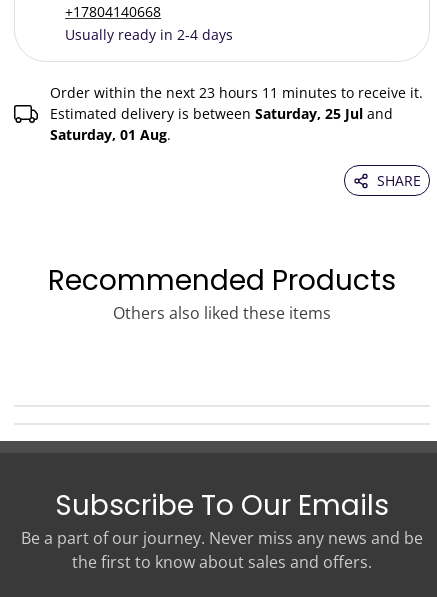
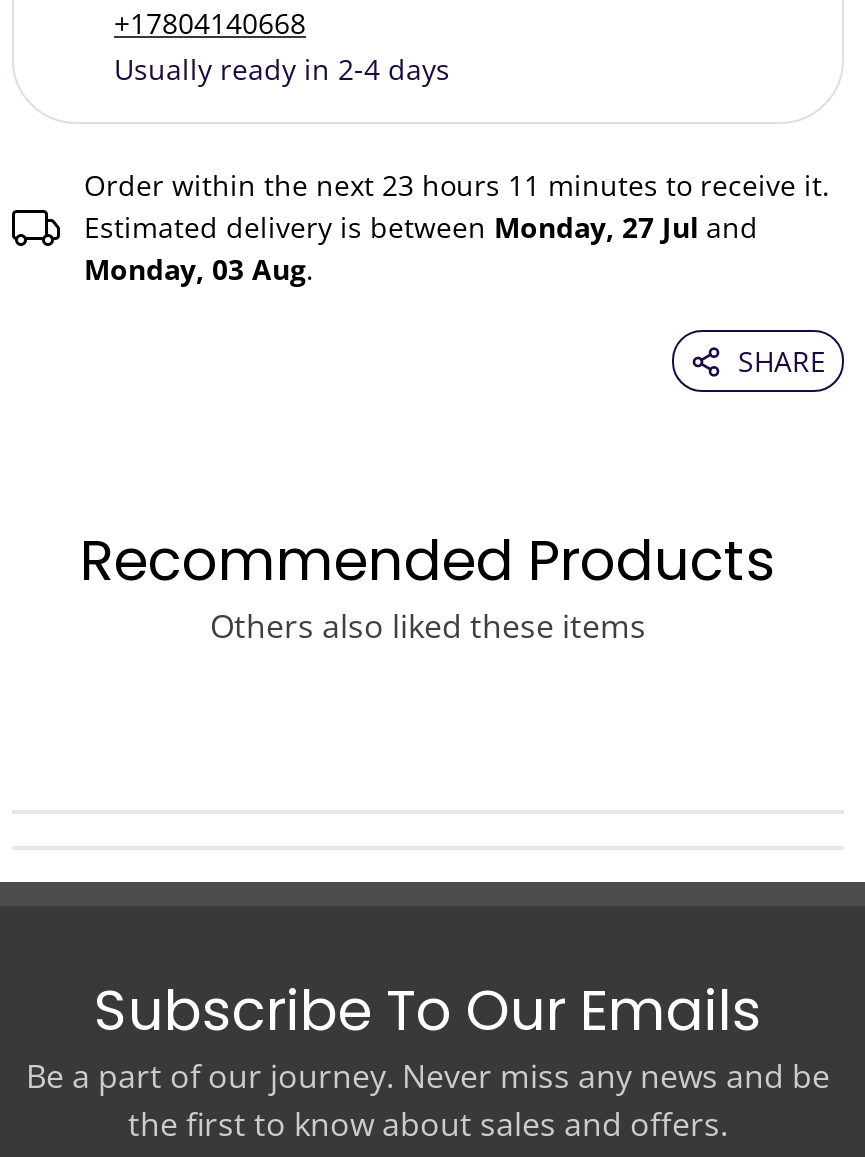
- Estimated delivery is between Saturday, 25 Jul and
+ Estimated delivery is between Monday, 27 Jul and

- Saturday, 01 Aug.
+ Monday, 03 Aug.
